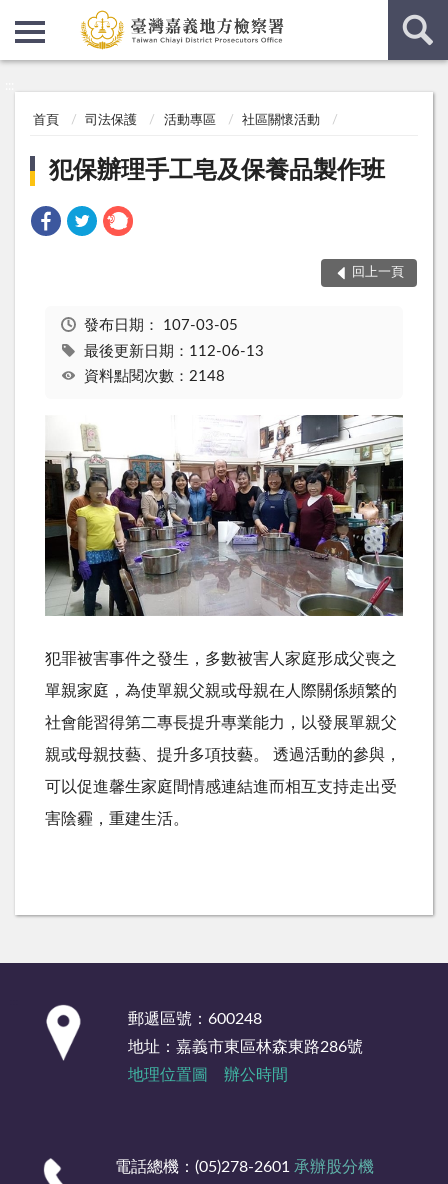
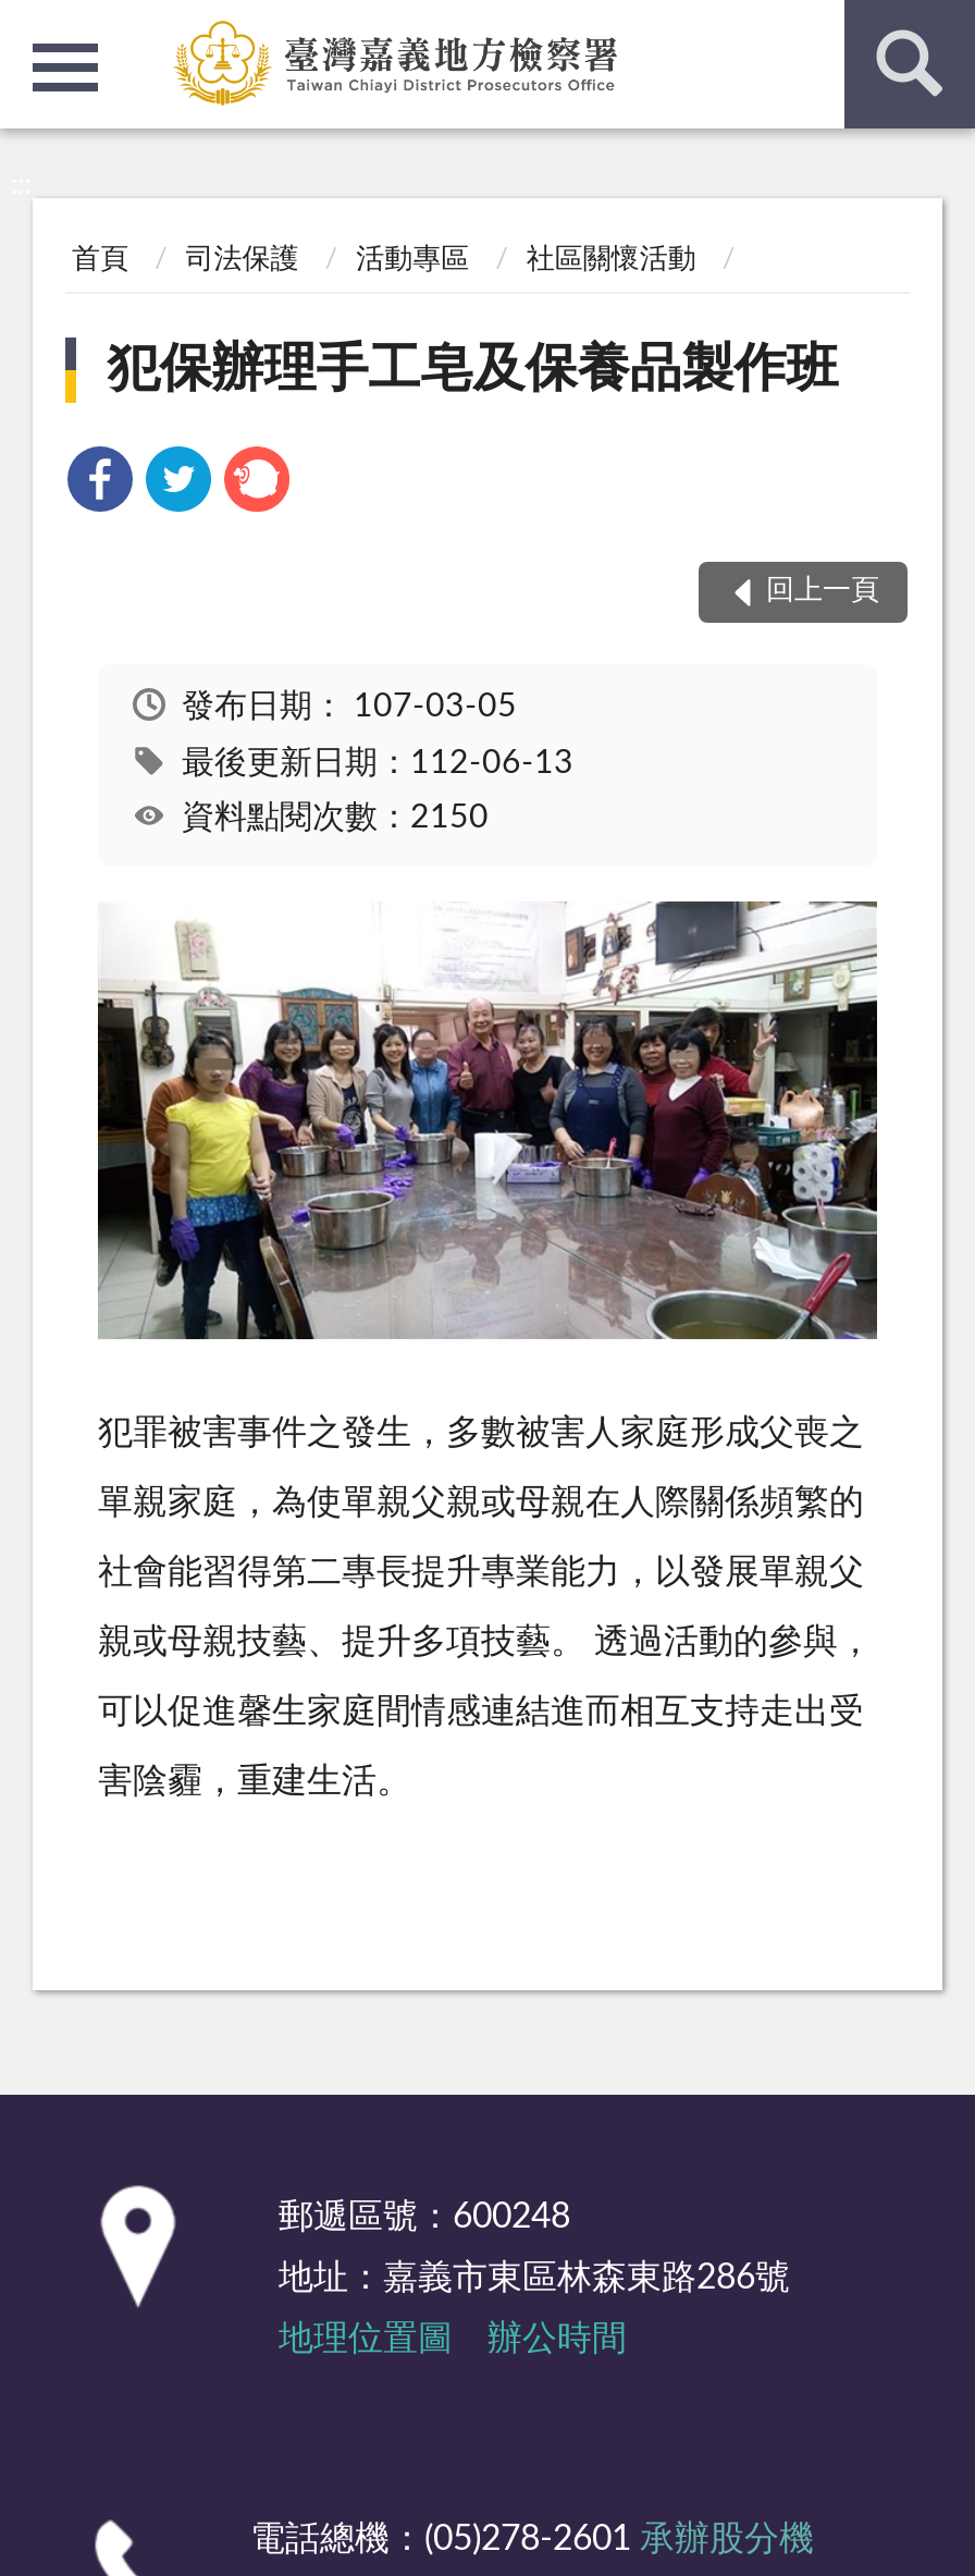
- 資料點閱次數：2148
+ 資料點閱次數：2150
